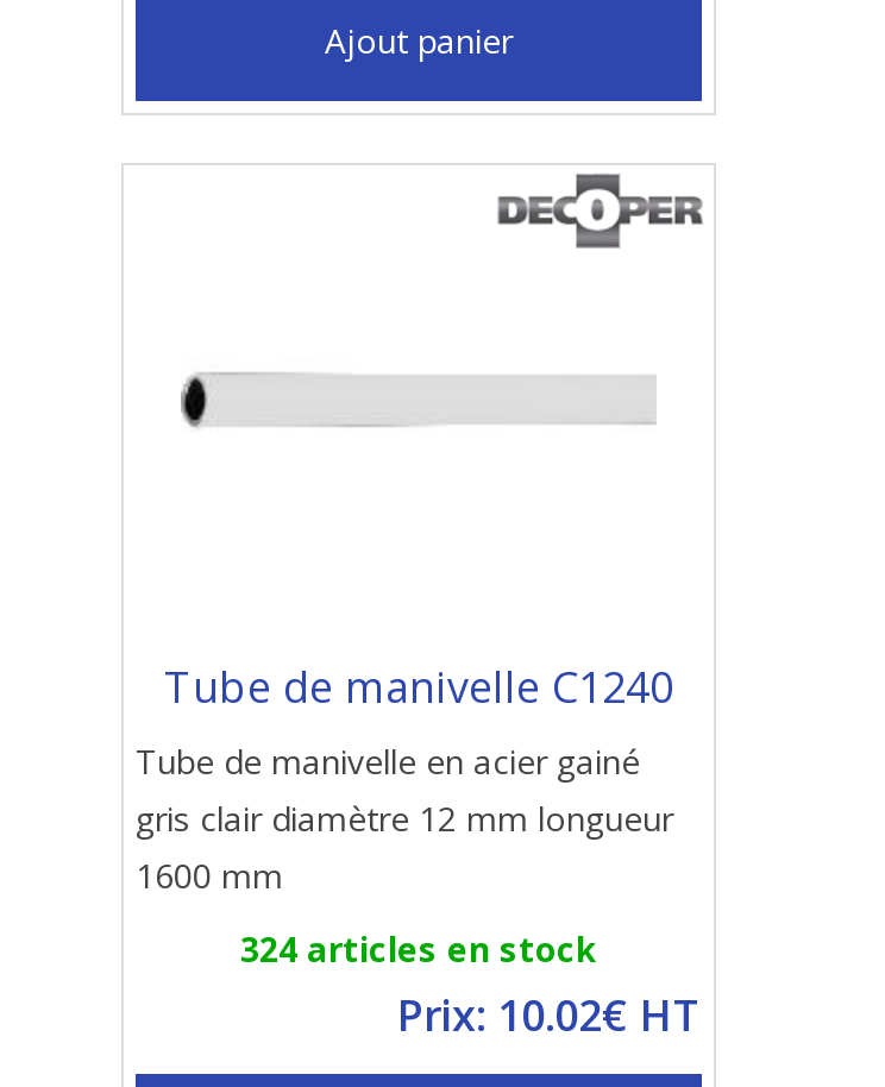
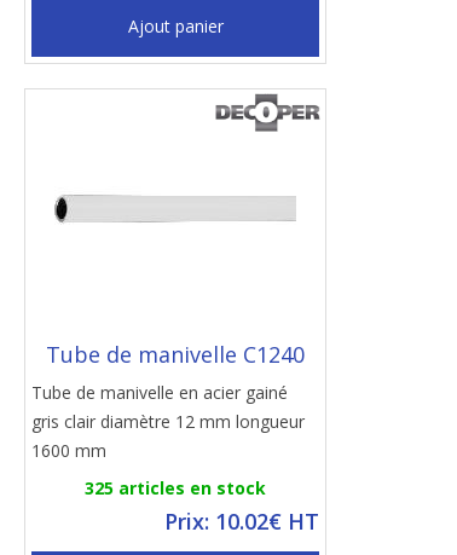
- 324 articles en stock
+ 325 articles en stock
